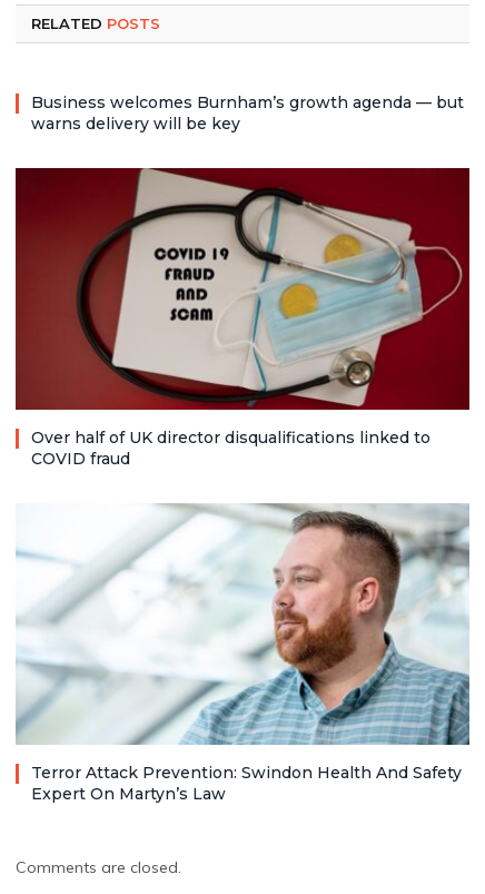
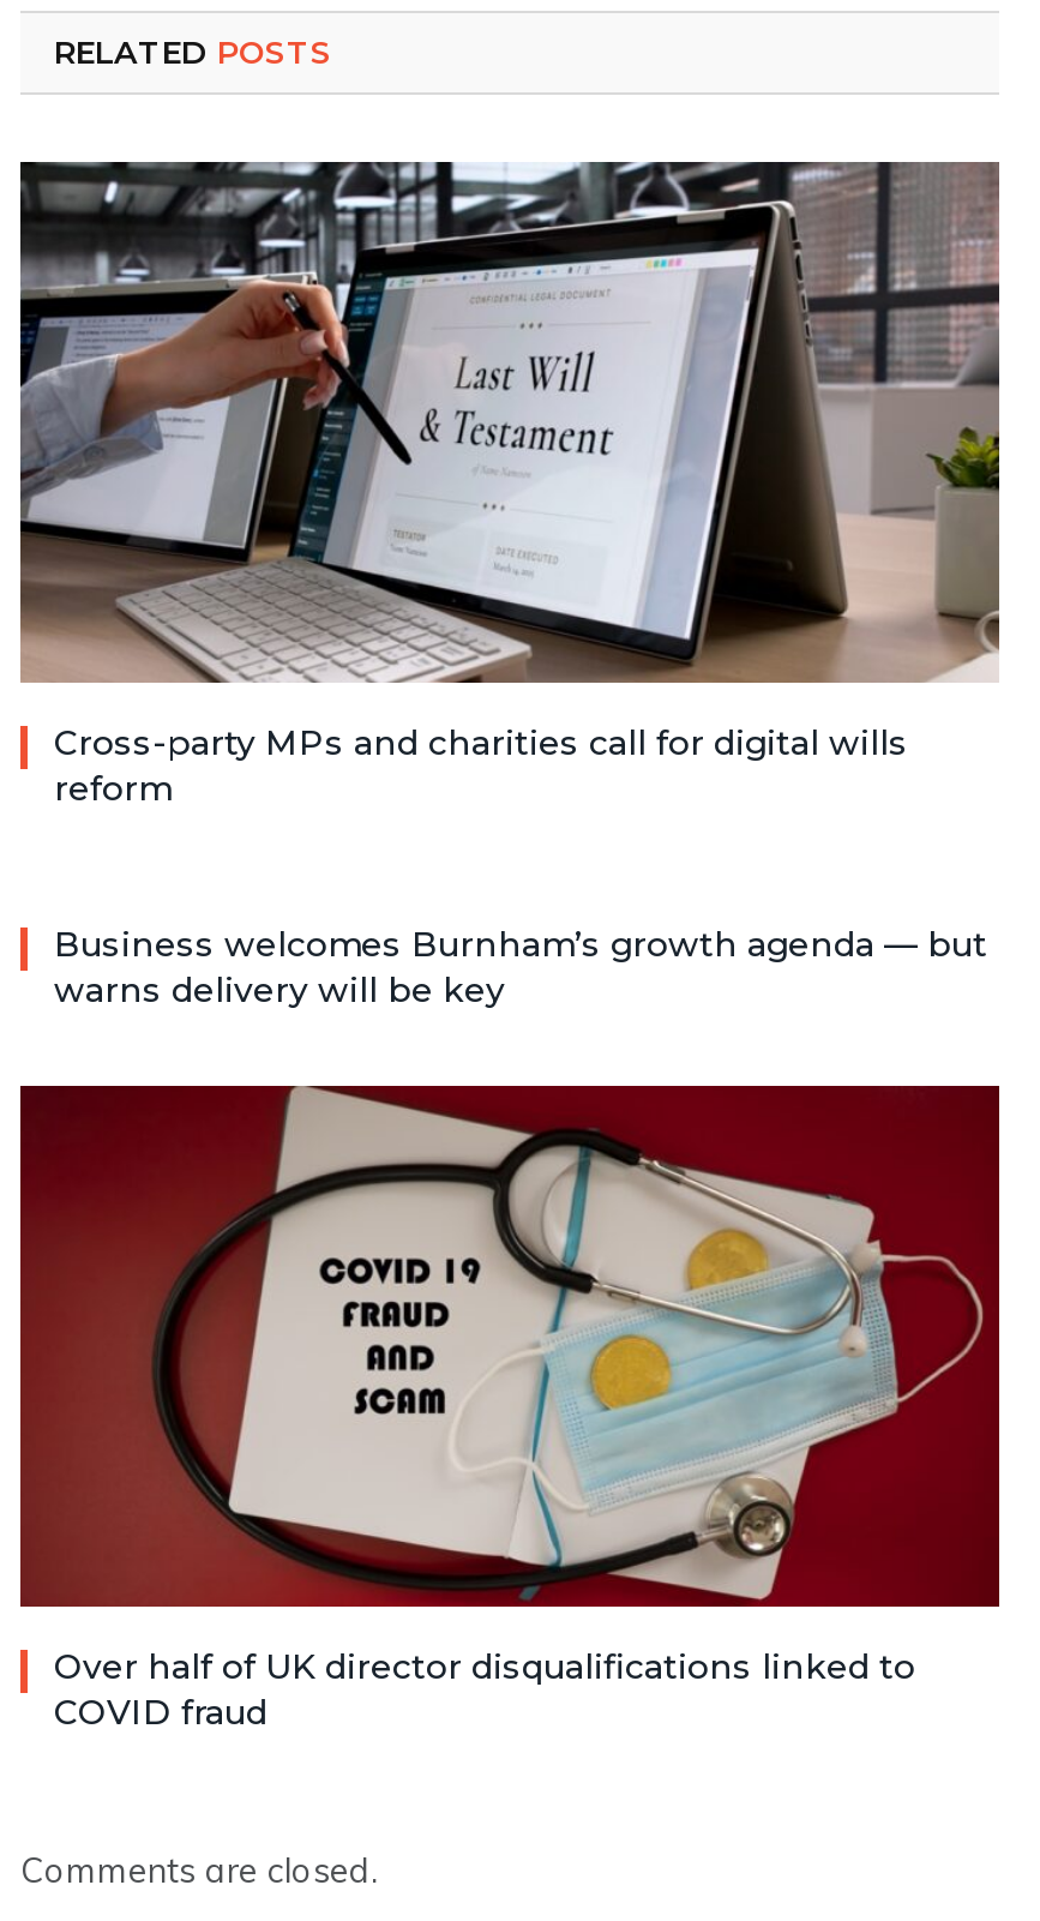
+ [image]
+ Cross-party MPs and charities call for digital wills
+ reform

moved down: [image] | Business welcomes Burnham’s growth agenda — but | warns delivery will be key | Over half of UK director disqualifications linked to | COVID fraud

- [image]
- Terror Attack Prevention: Swindon Health And Safety
- Expert On Martyn’s Law
